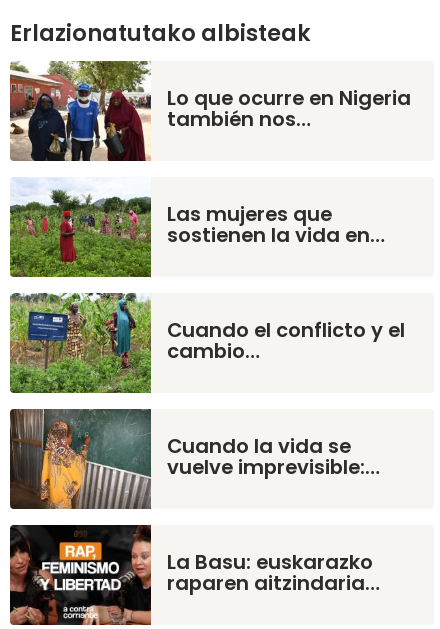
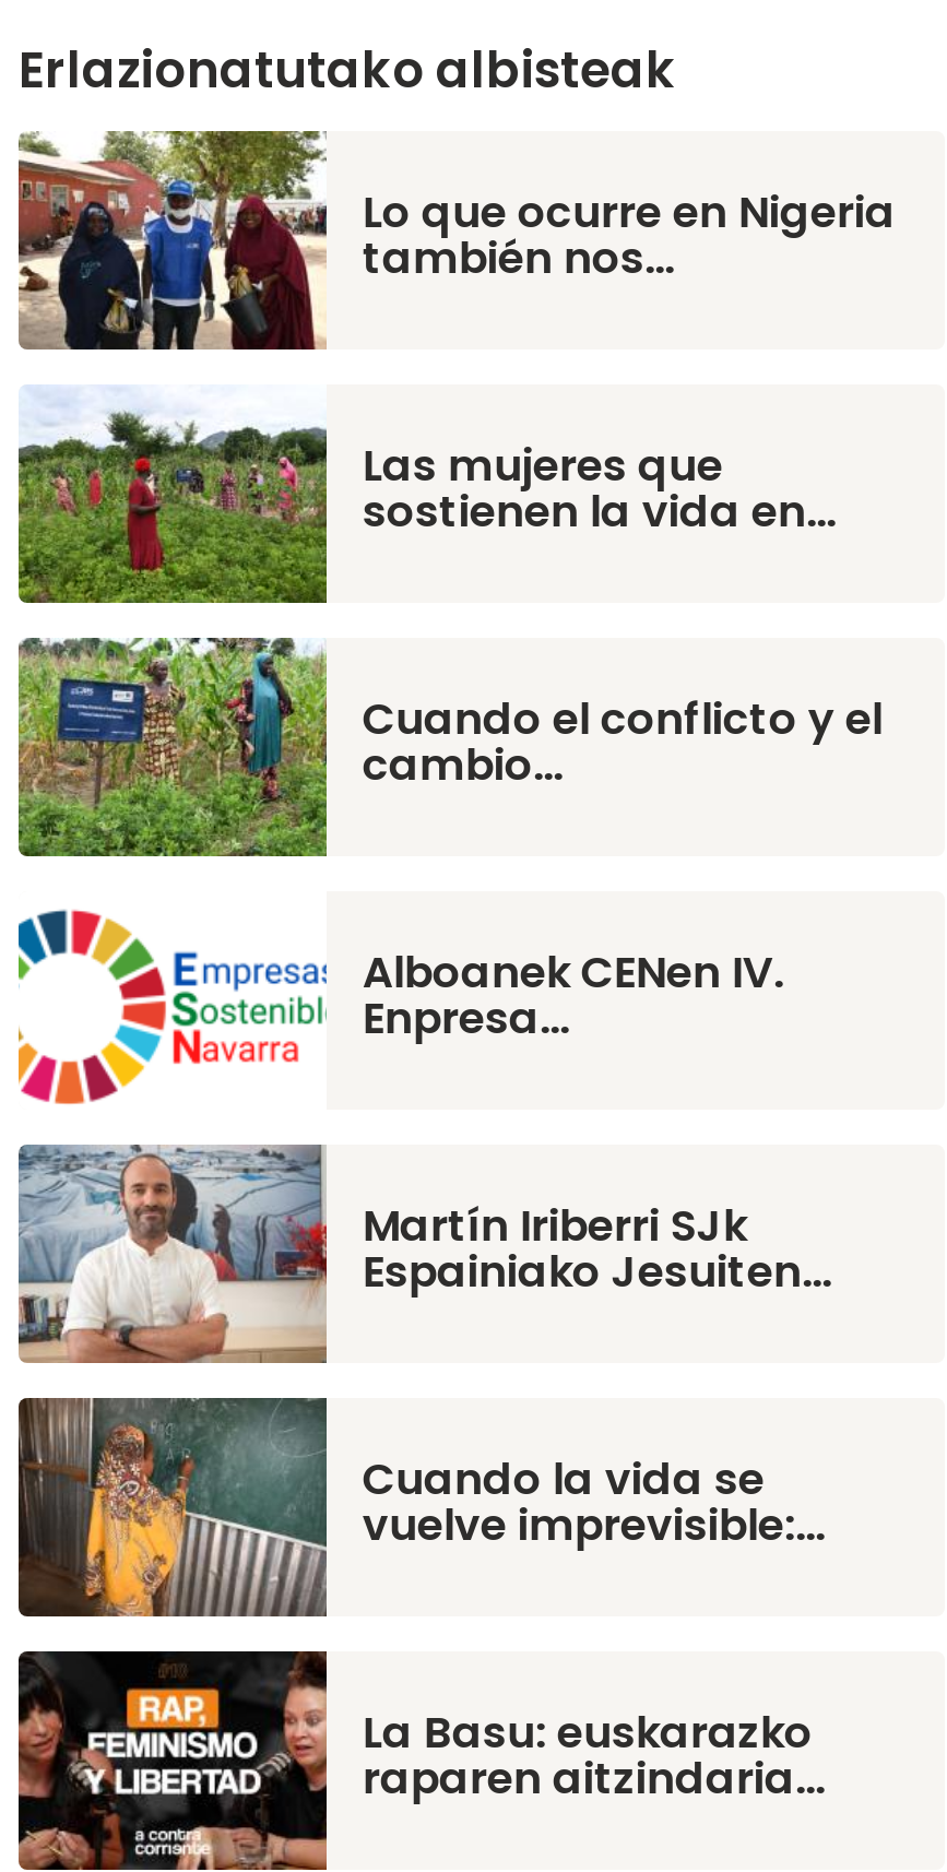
+ [image]
+ Alboanek CENen IV.
+ Enpresa…
+ Martín Iriberri SJk
+ Espainiako Jesuiten…

+ [image]
